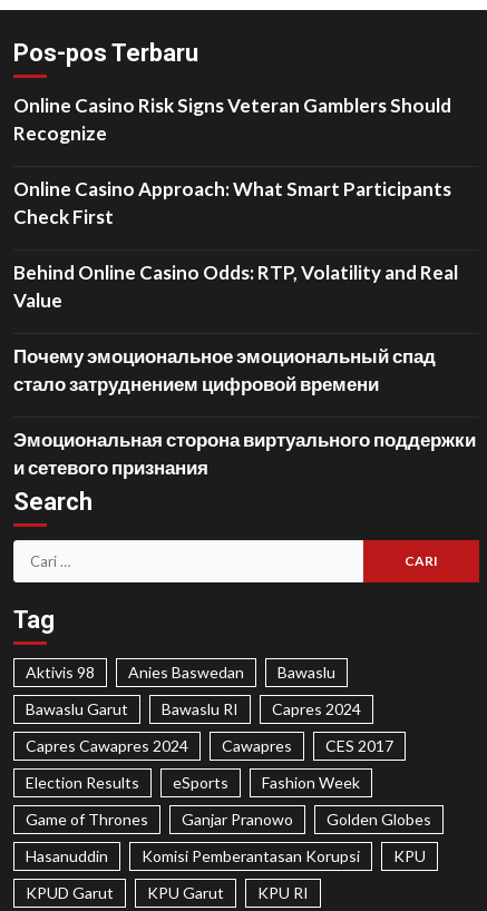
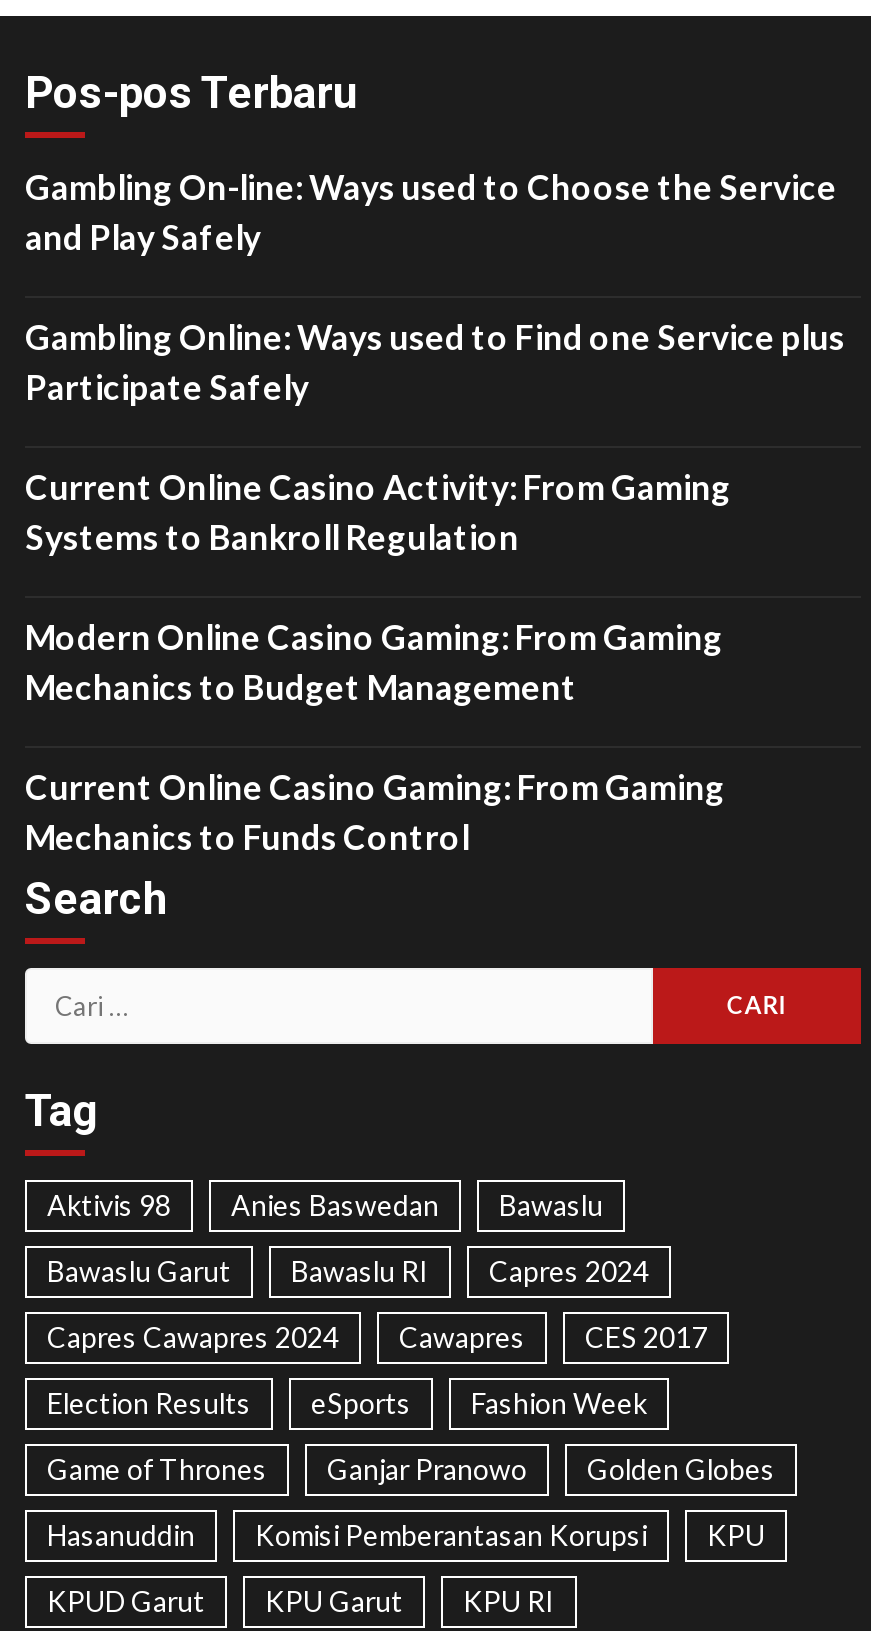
- Online Casino Risk Signs Veteran Gamblers Should
- Recognize
+ Gambling On-line: Ways used to Choose the Service
+ and Play Safely

- Online Casino Approach: What Smart Participants
- Check First
+ Gambling Online: Ways used to Find one Service plus
+ Participate Safely

- Behind Online Casino Odds: RTP, Volatility and Real
- Value
+ Current Online Casino Activity: From Gaming
+ Systems to Bankroll Regulation

- Почему эмоциональное эмоциональный спад
- стало затруднением цифровой времени
+ Modern Online Casino Gaming: From Gaming
+ Mechanics to Budget Management

- Эмоциональная сторона виртуального поддержки
- и сетевого признания
+ Current Online Casino Gaming: From Gaming
+ Mechanics to Funds Control
